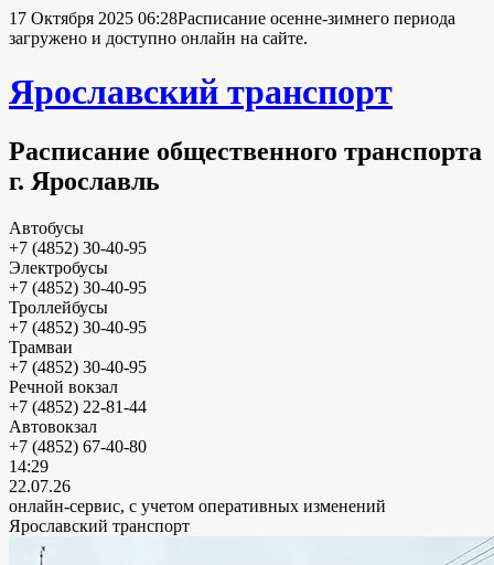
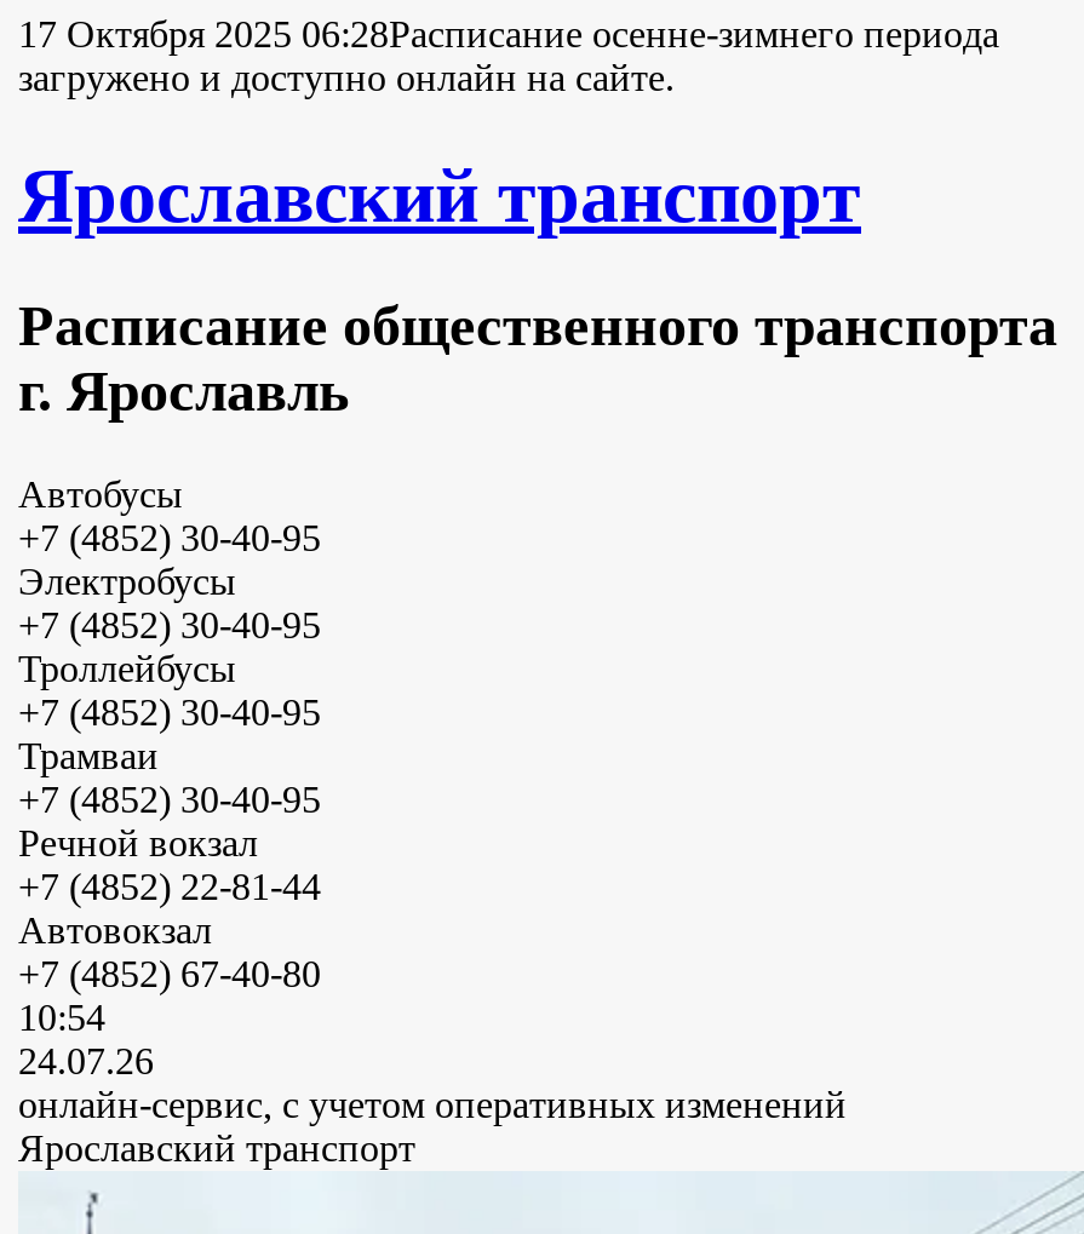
- 14:29
+ 10:54

- 22.07.26
+ 24.07.26
